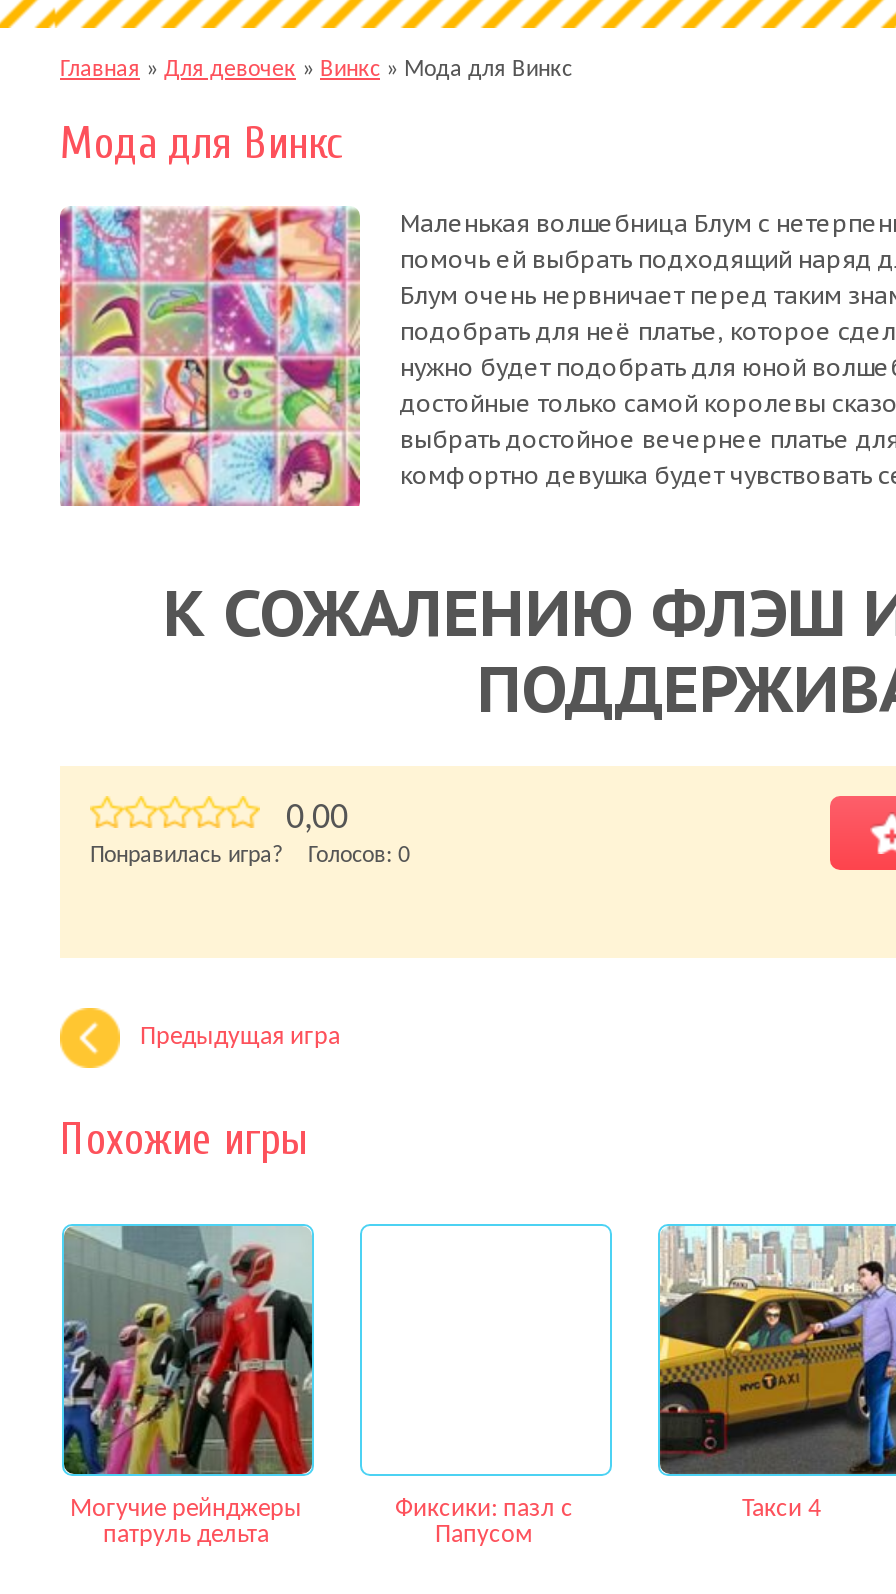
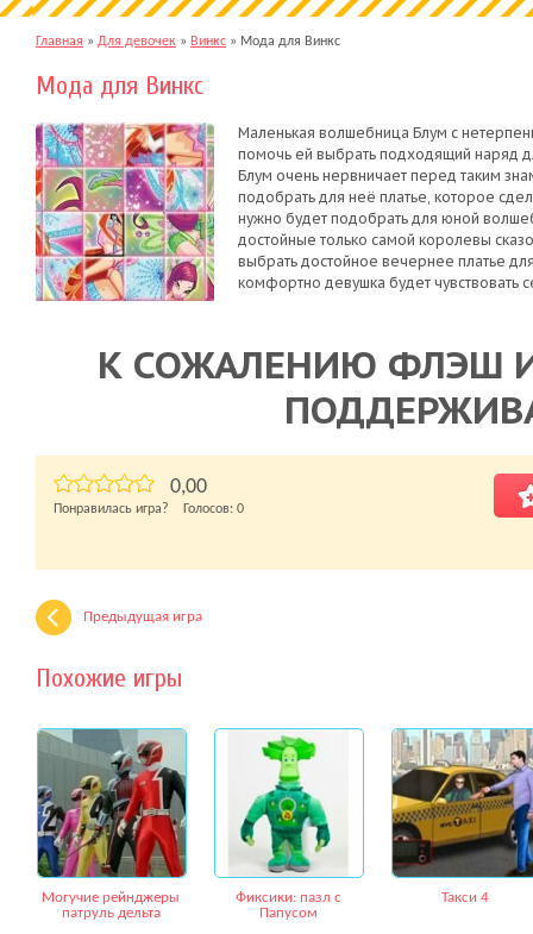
+ [image]
